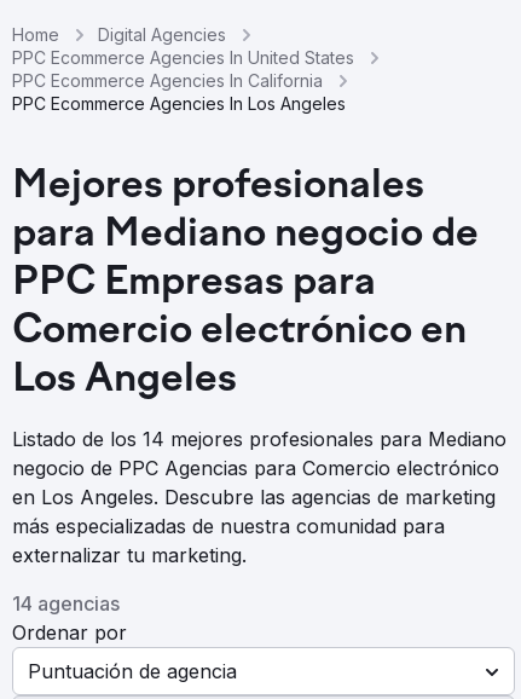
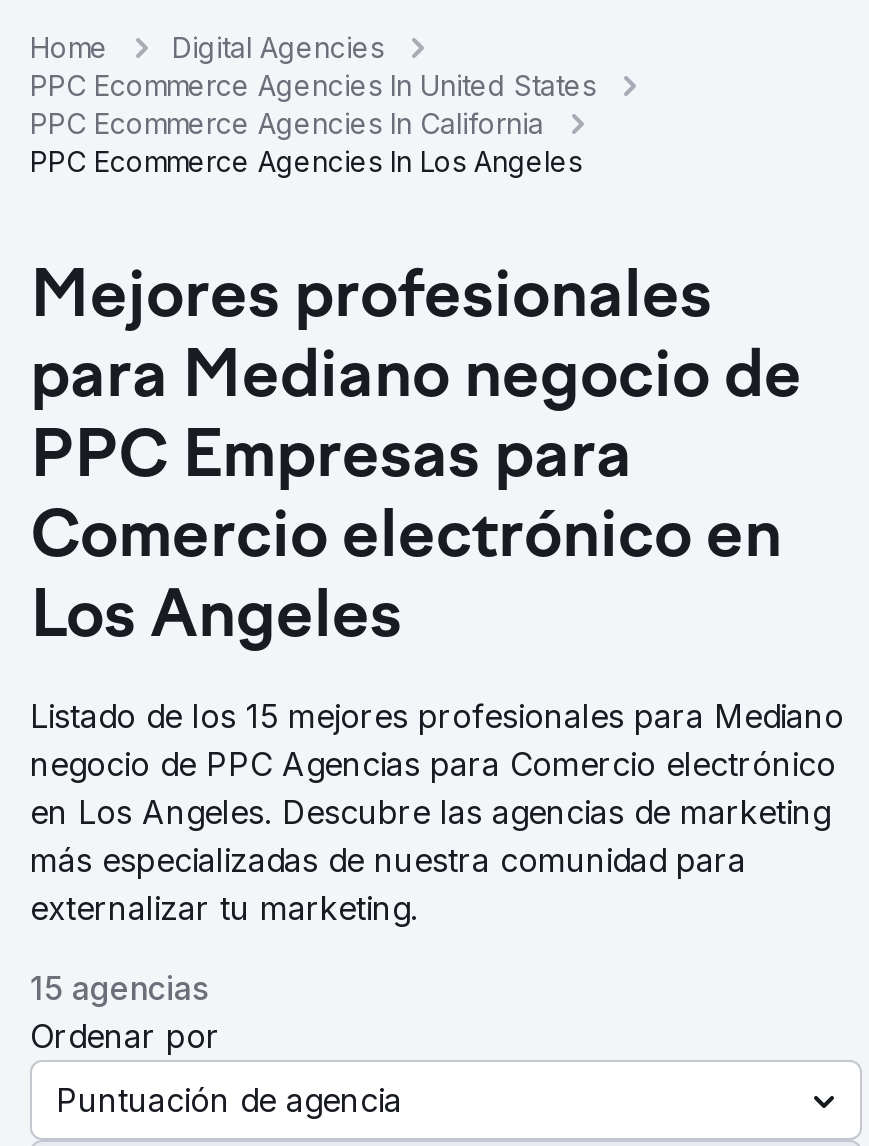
- Listado de los 14 mejores profesionales para Mediano
+ Listado de los 15 mejores profesionales para Mediano

- 14 agencias
+ 15 agencias
